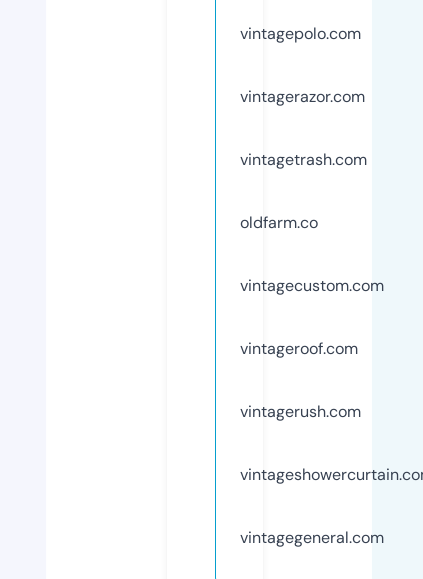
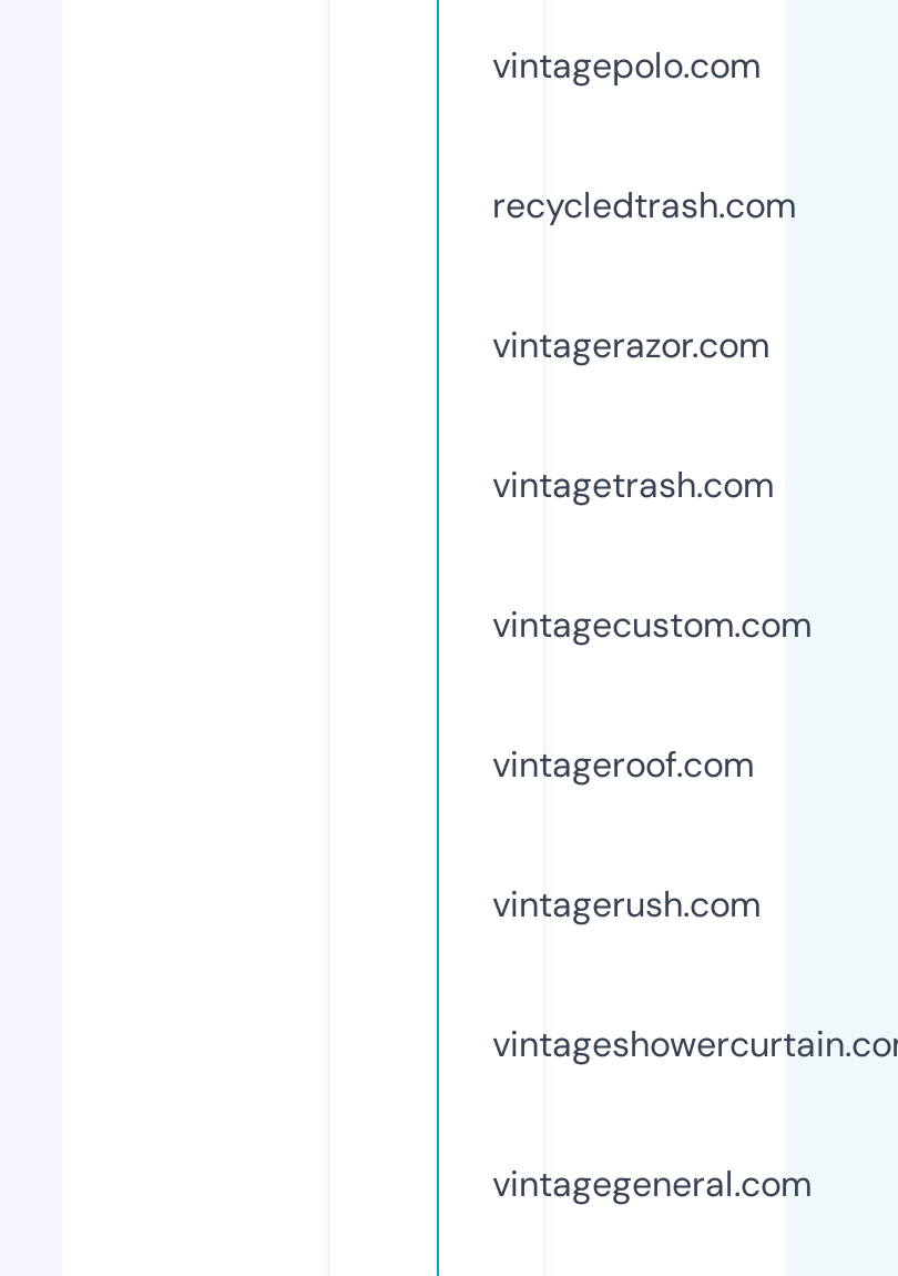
+ recycledtrash.com

moved down: vintagerazor.com | vintagetrash.com

- oldfarm.co
